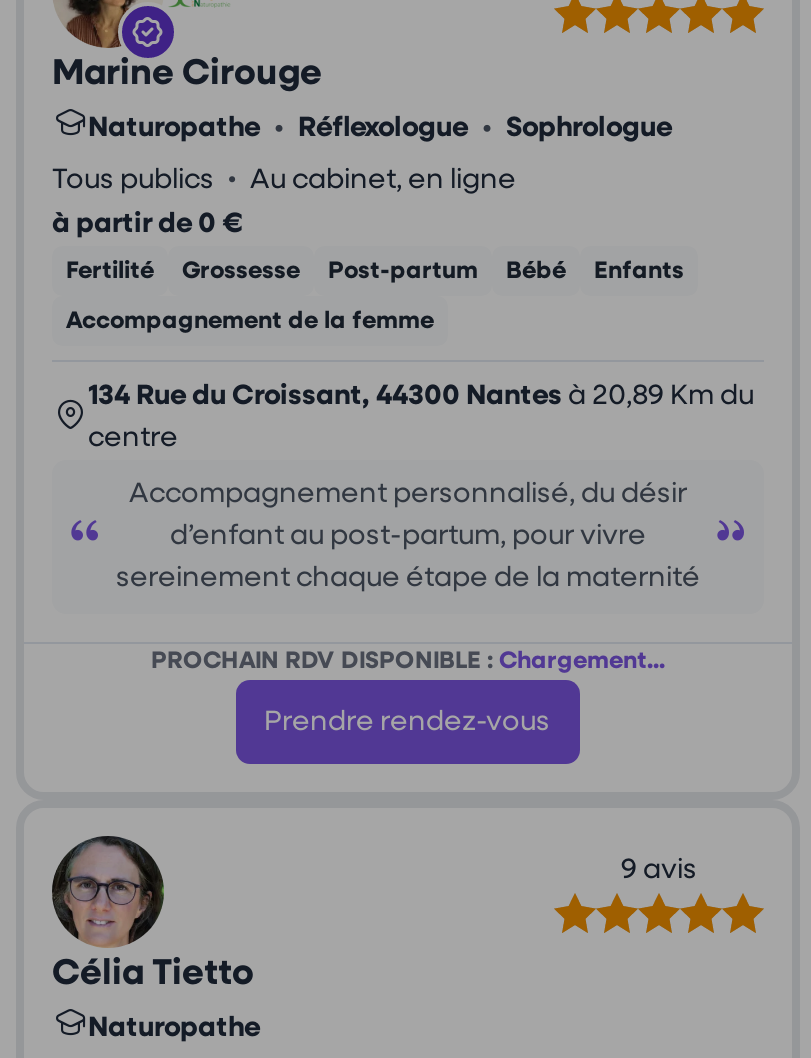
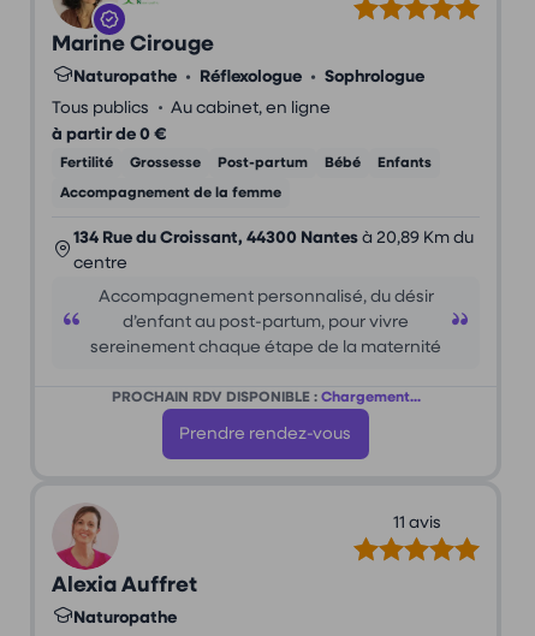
- [image]
- Célia Tietto
+ [image]
+ Alexia Auffret

- 9 avis
+ 11 avis
